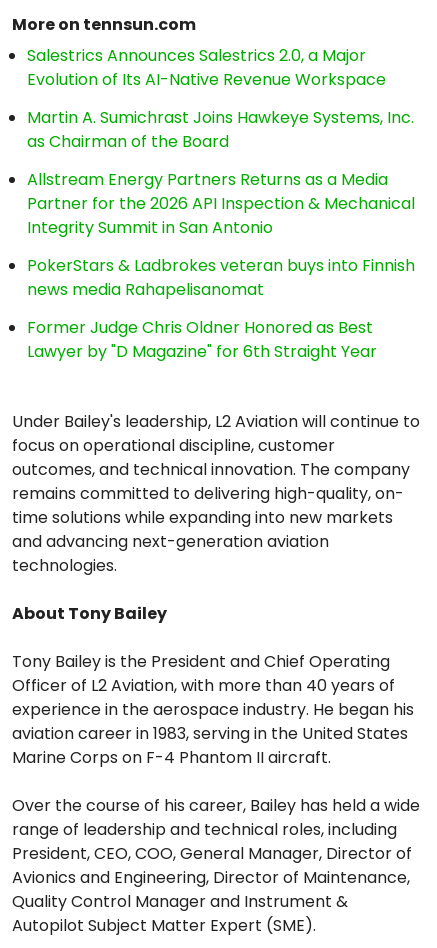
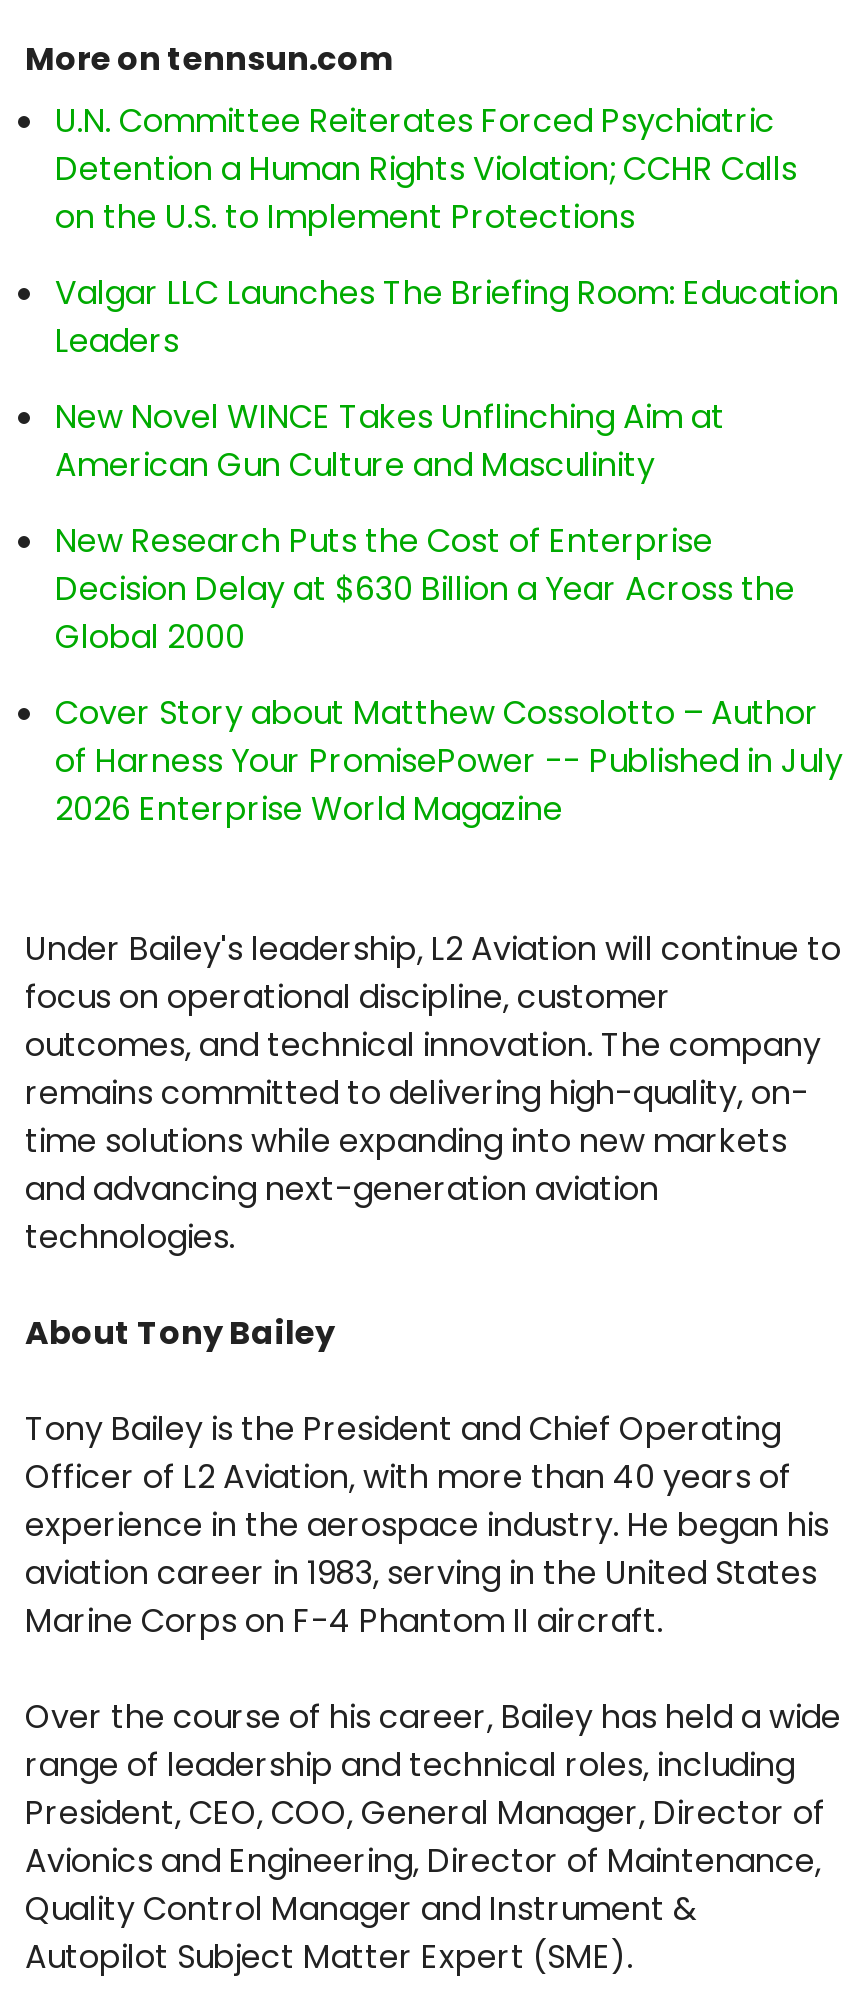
- Salestrics Announces Salestrics 2.0, a Major
- Evolution of Its AI-Native Revenue Workspace
+ U.N. Committee Reiterates Forced Psychiatric
+ Detention a Human Rights Violation; CCHR Calls
+ on the U.S. to Implement Protections

- Martin A. Sumichrast Joins Hawkeye Systems, Inc.
- as Chairman of the Board
+ Valgar LLC Launches The Briefing Room: Education
+ Leaders

- Allstream Energy Partners Returns as a Media
- Partner for the 2026 API Inspection & Mechanical
- Integrity Summit in San Antonio
+ New Novel WINCE Takes Unflinching Aim at
+ American Gun Culture and Masculinity

- PokerStars & Ladbrokes veteran buys into Finnish
- news media Rahapelisanomat
+ New Research Puts the Cost of Enterprise
+ Decision Delay at $630 Billion a Year Across the
+ Global 2000

- Former Judge Chris Oldner Honored as Best
- Lawyer by "D Magazine" for 6th Straight Year
+ Cover Story about Matthew Cossolotto – Author
+ of Harness Your PromisePower -- Published in July
+ 2026 Enterprise World Magazine
